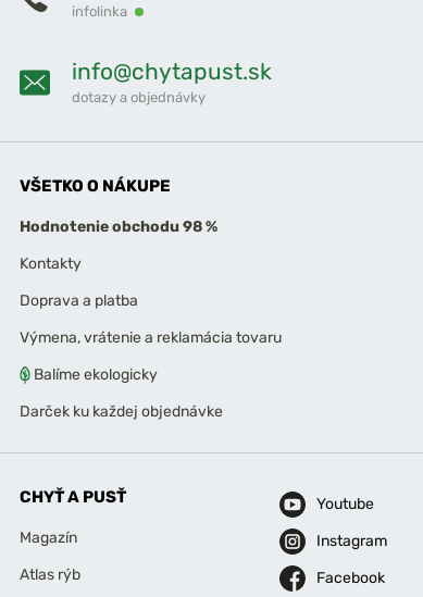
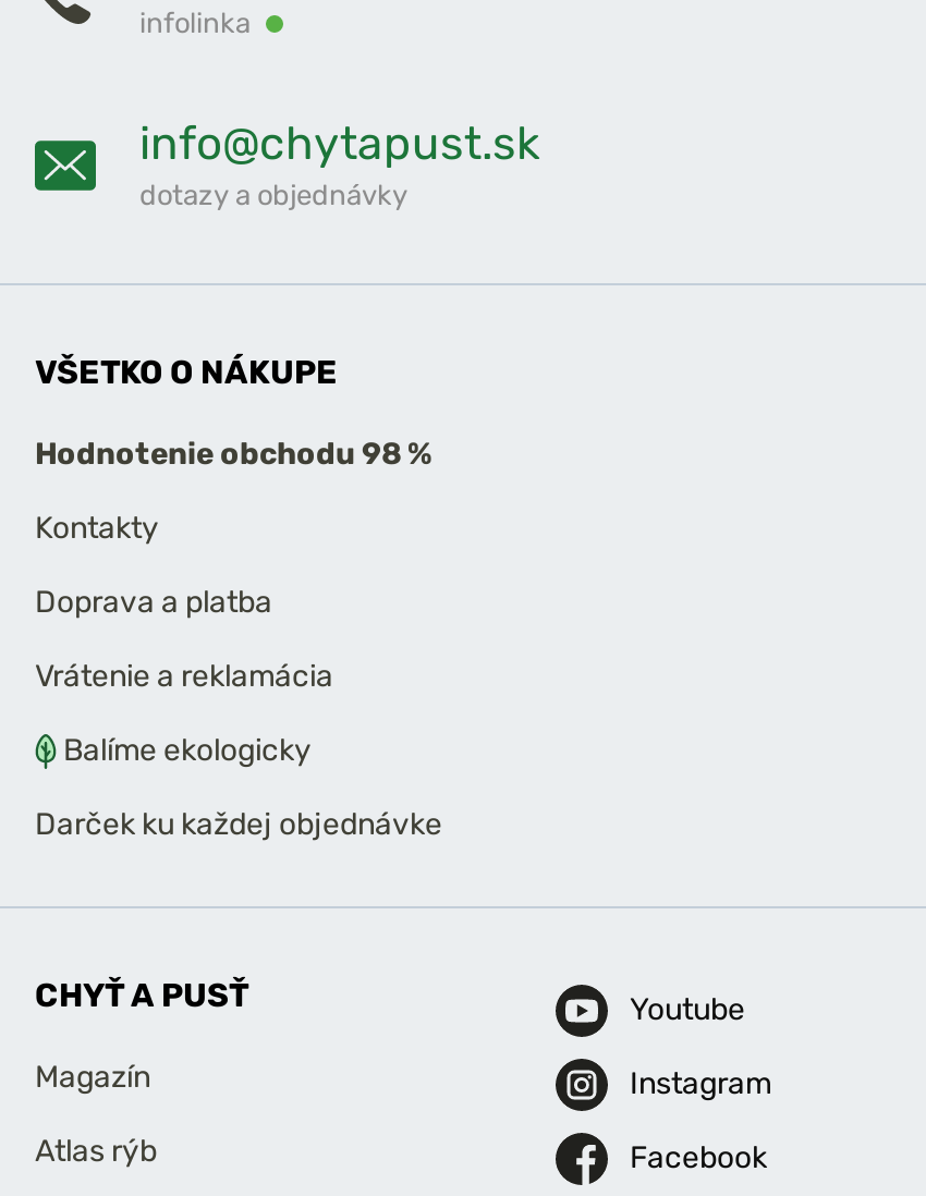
- Výmena, vrátenie a reklamácia tovaru
+ Vrátenie a reklamácia
